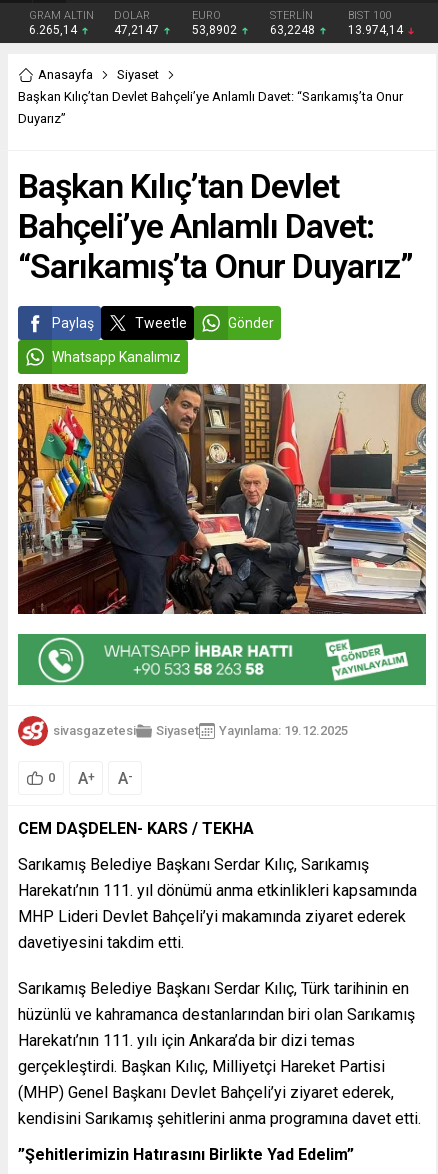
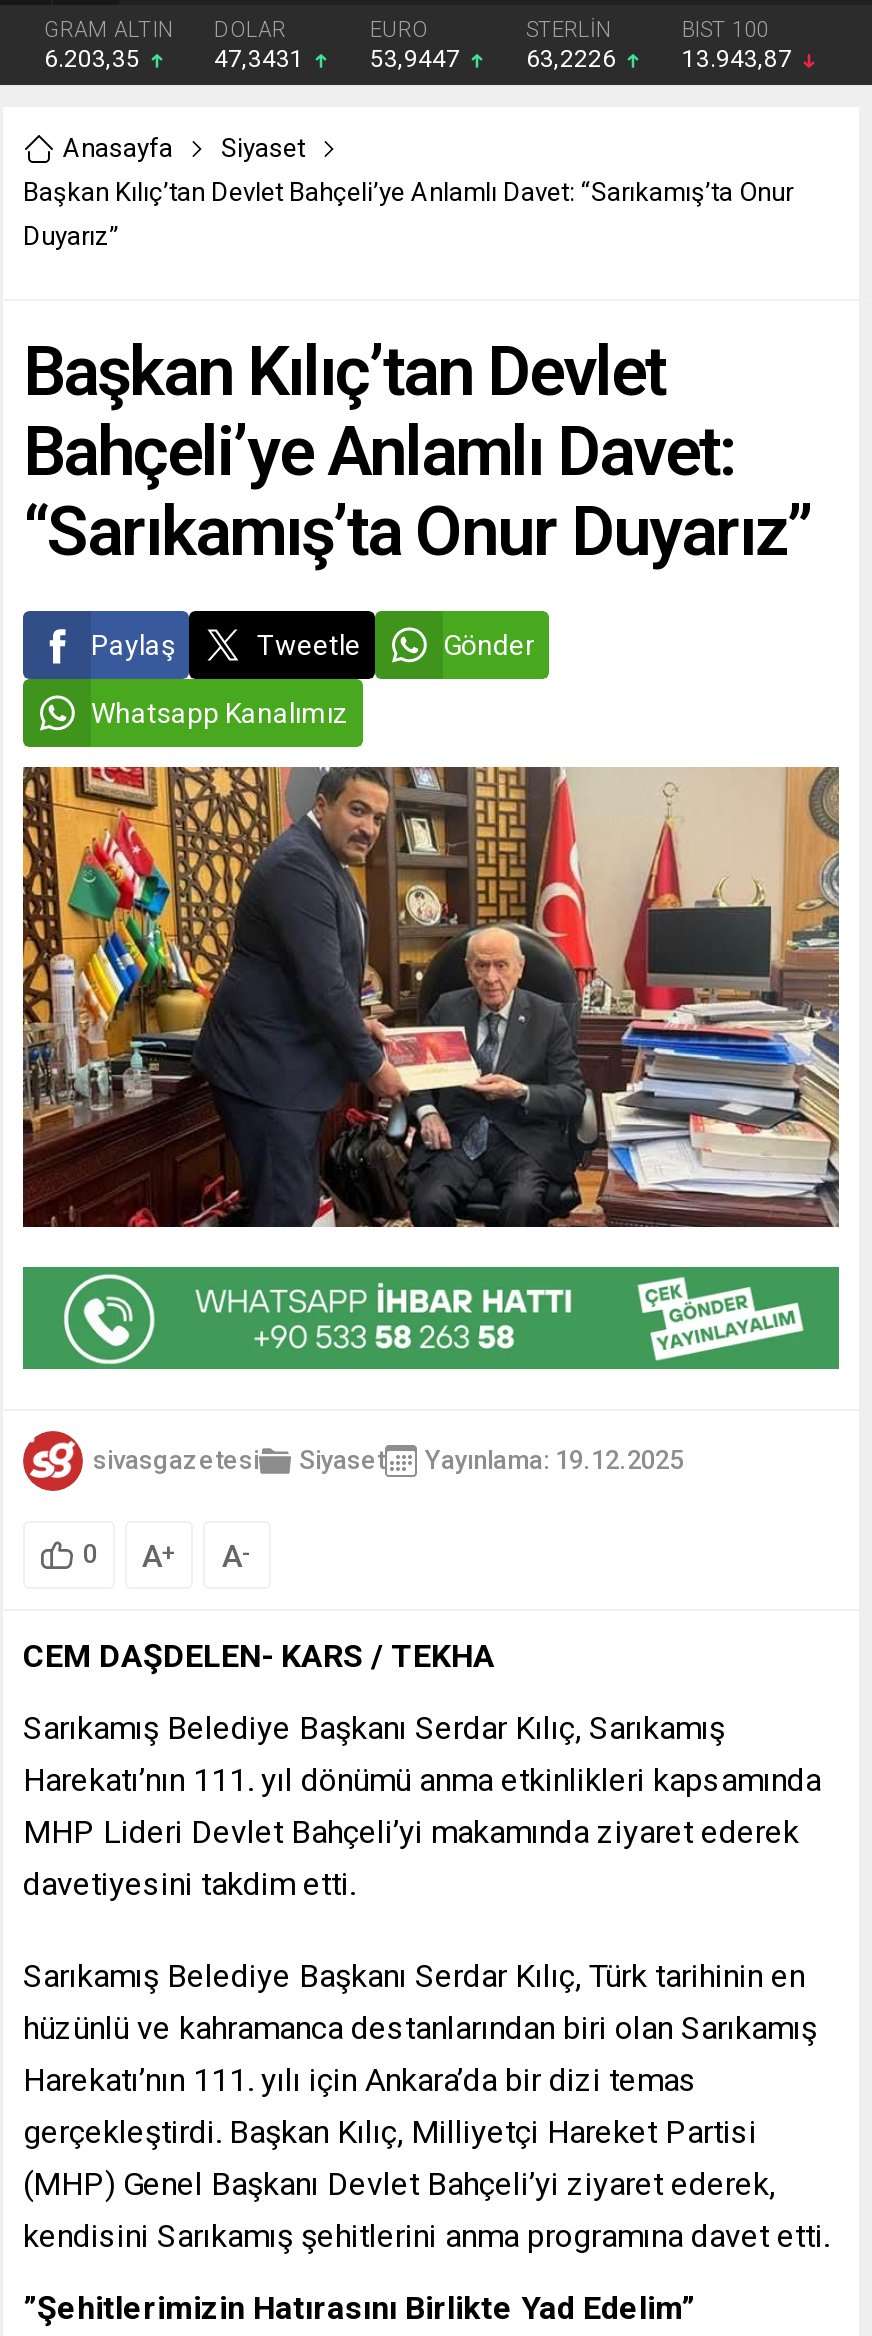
- 6.265,14
+ 6.203,35

- 47,2147
+ 47,3431

- 53,8902
+ 53,9447

- 63,2248
+ 63,2226

- 13.974,14
+ 13.943,87
